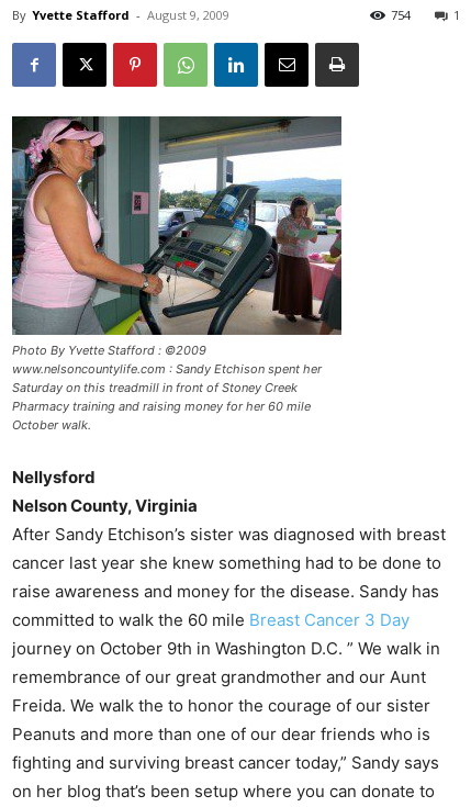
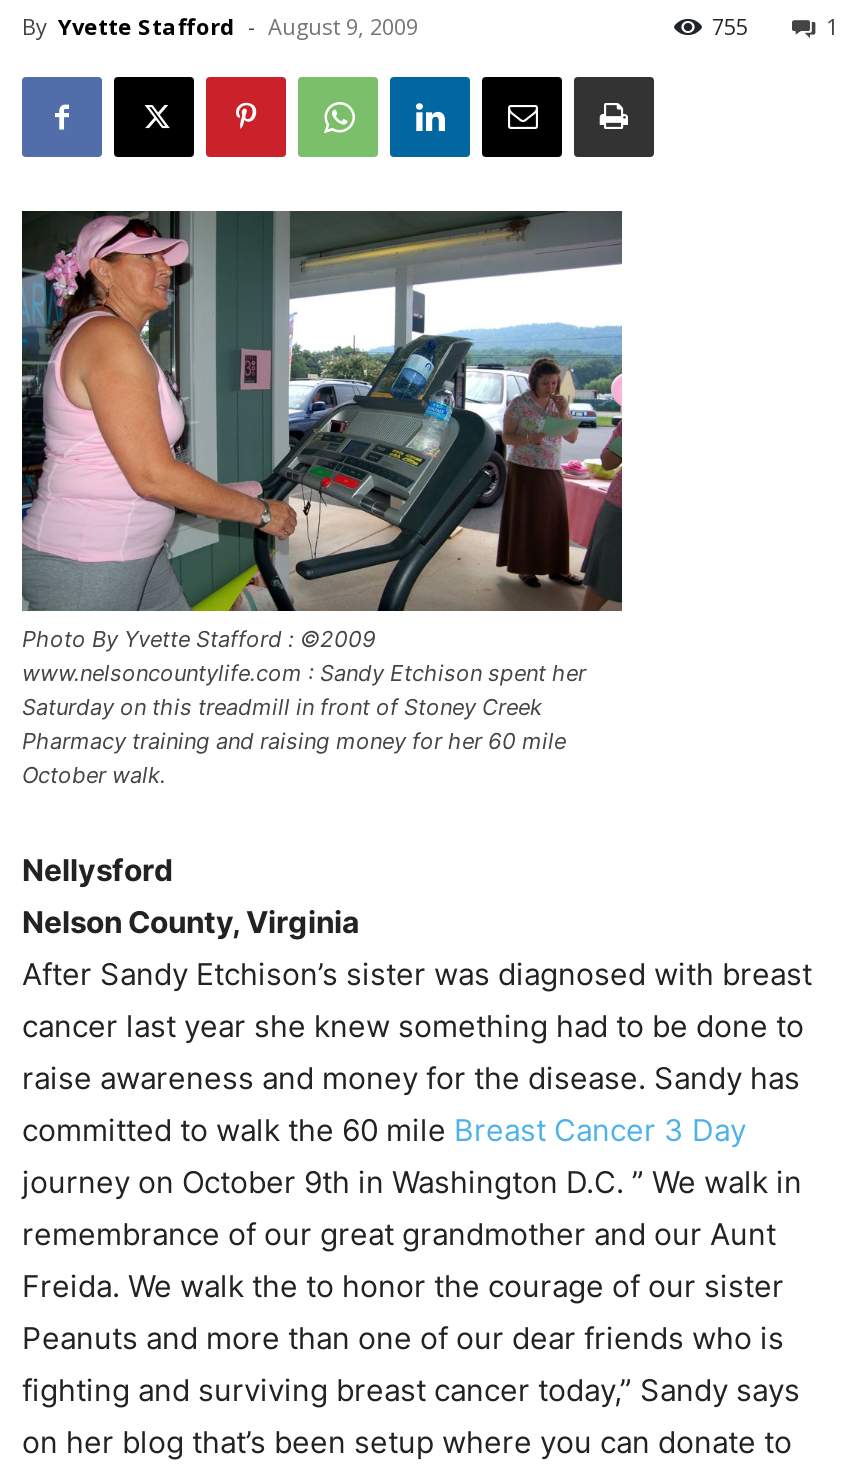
- 754
+ 755
